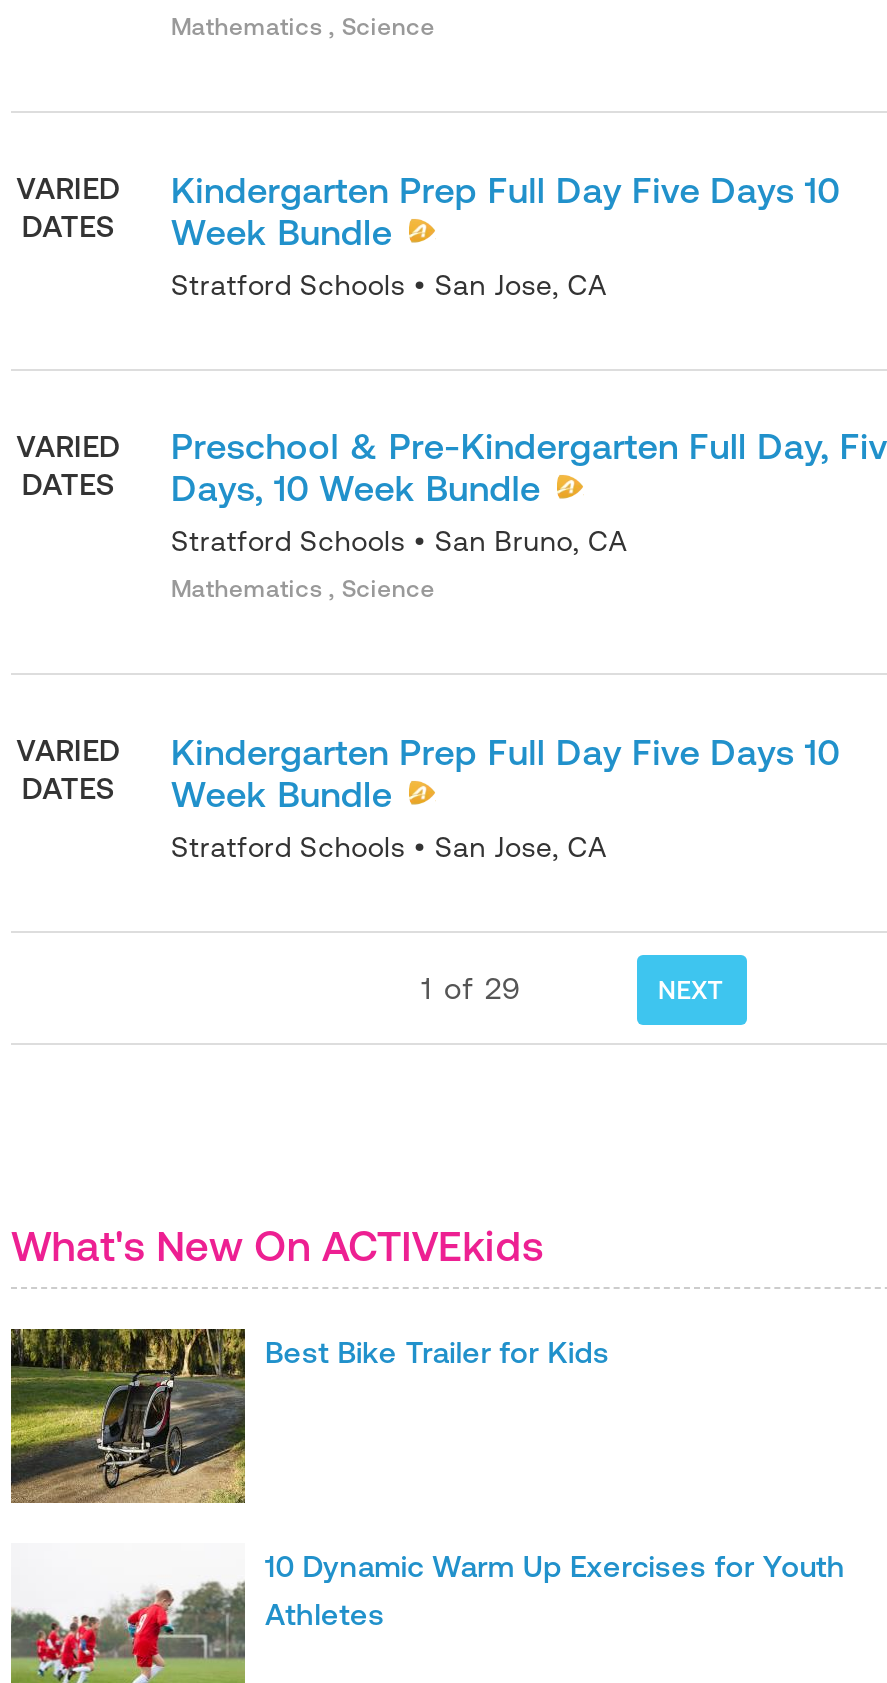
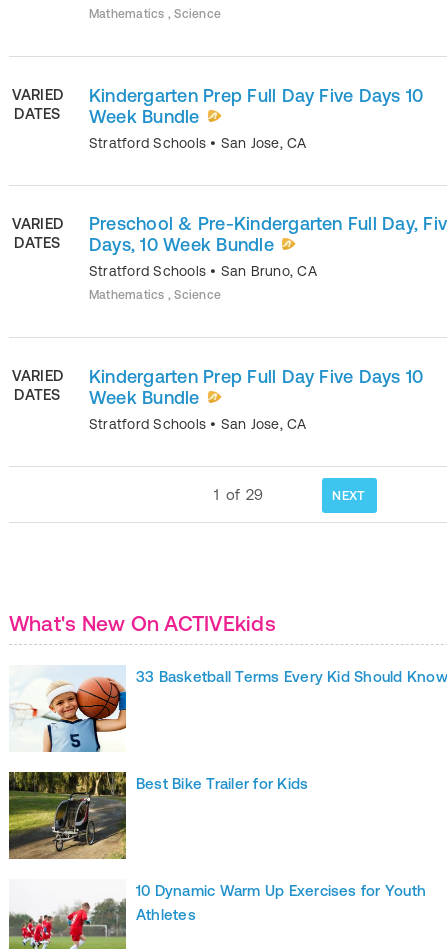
+ [image]
+ 33 Basketball Terms Every Kid Should Know
